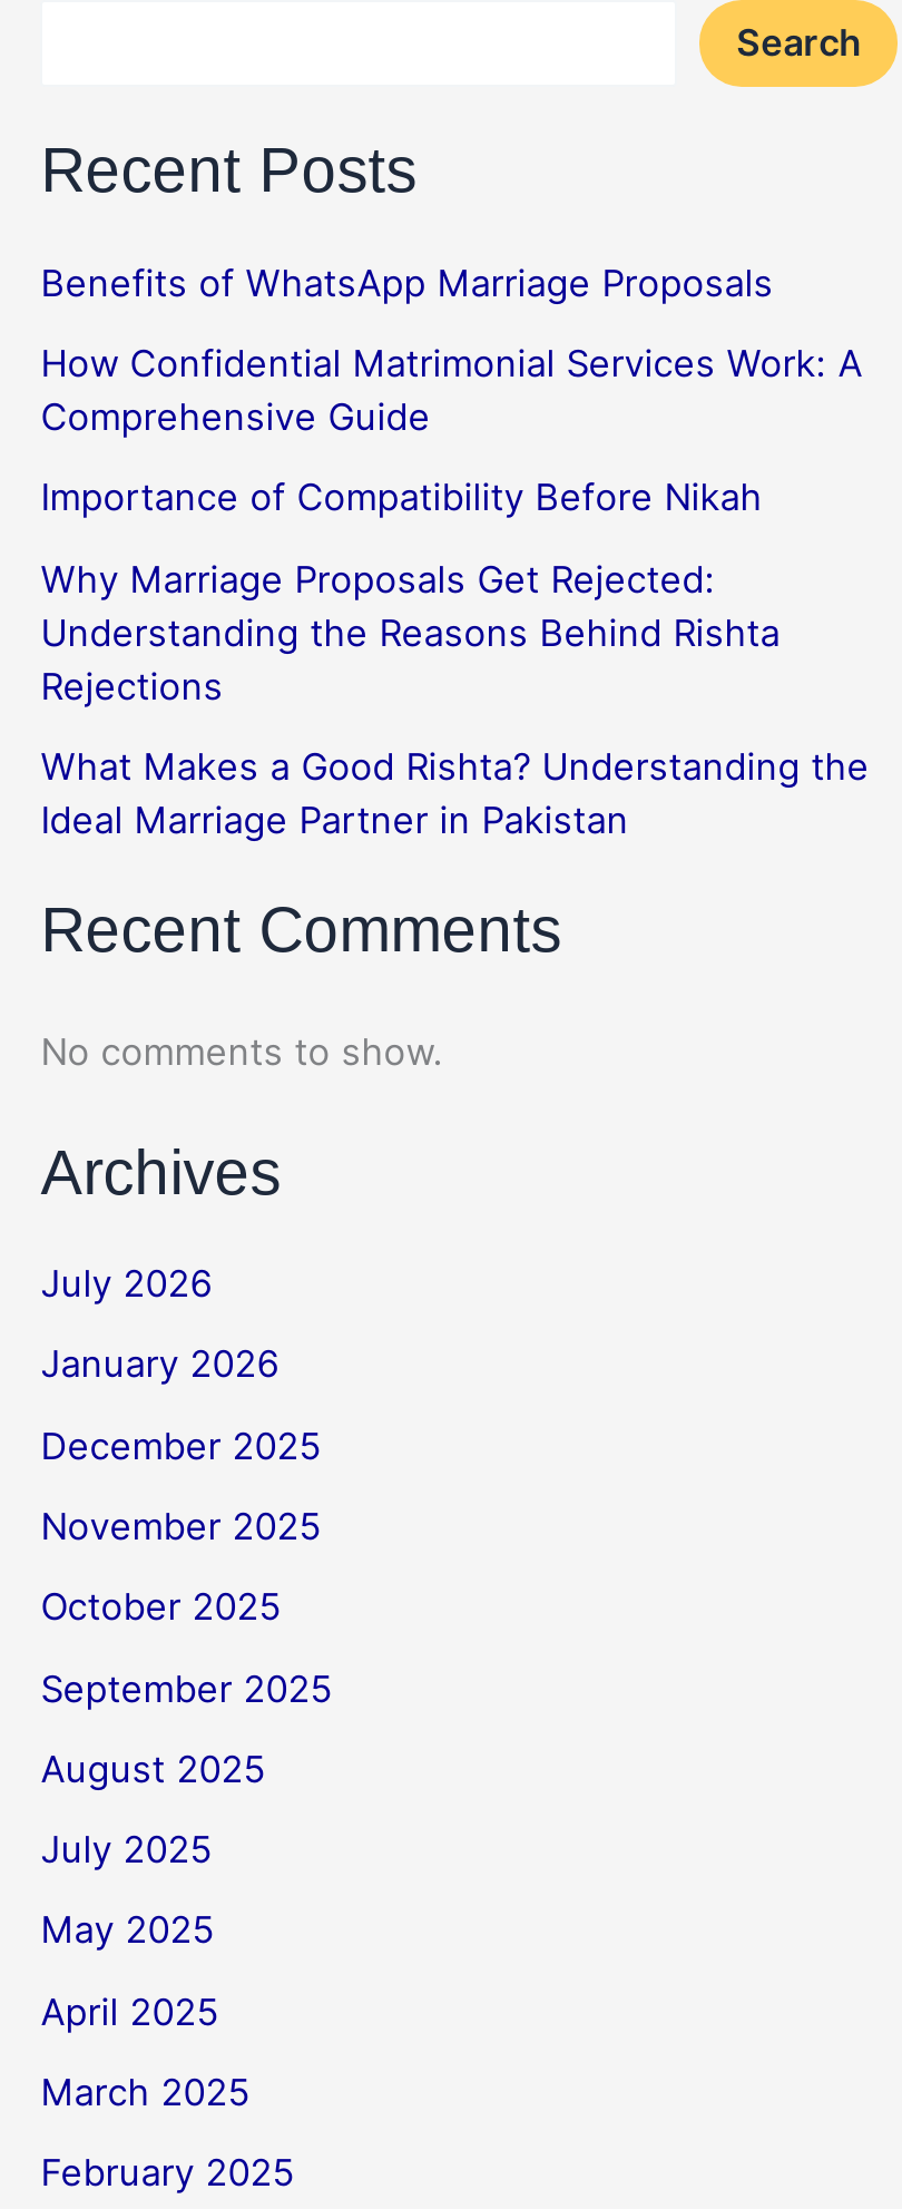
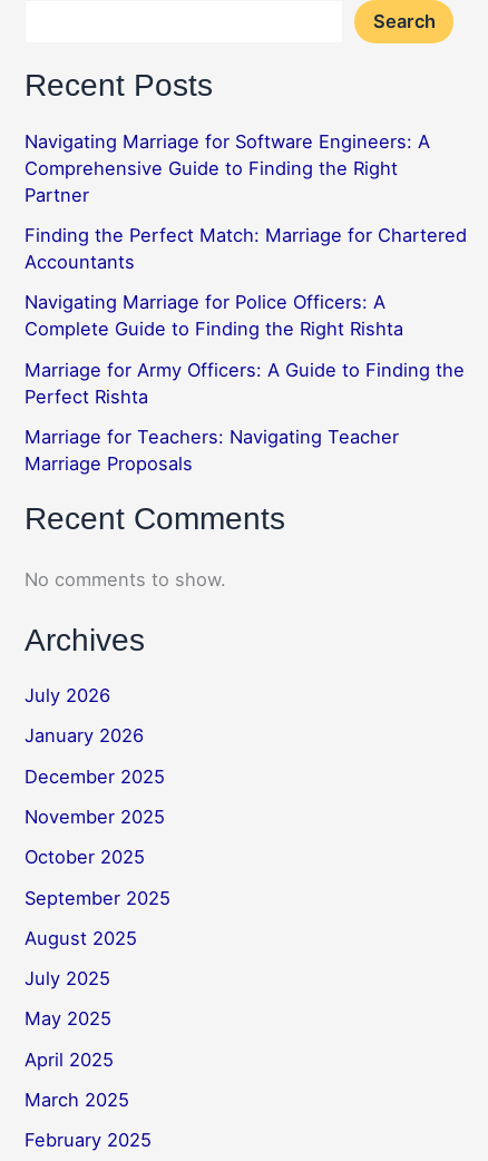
- Benefits of WhatsApp Marriage Proposals
+ Navigating Marriage for Software Engineers: A
+ Comprehensive Guide to Finding the Right
+ Partner

- How Confidential Matrimonial Services Work: A
- Comprehensive Guide
+ Finding the Perfect Match: Marriage for Chartered
+ Accountants

- Importance of Compatibility Before Nikah
+ Navigating Marriage for Police Officers: A
+ Complete Guide to Finding the Right Rishta

- Why Marriage Proposals Get Rejected:
- Understanding the Reasons Behind Rishta
- Rejections
+ Marriage for Army Officers: A Guide to Finding the
+ Perfect Rishta

- What Makes a Good Rishta? Understanding the
- Ideal Marriage Partner in Pakistan
+ Marriage for Teachers: Navigating Teacher
+ Marriage Proposals
